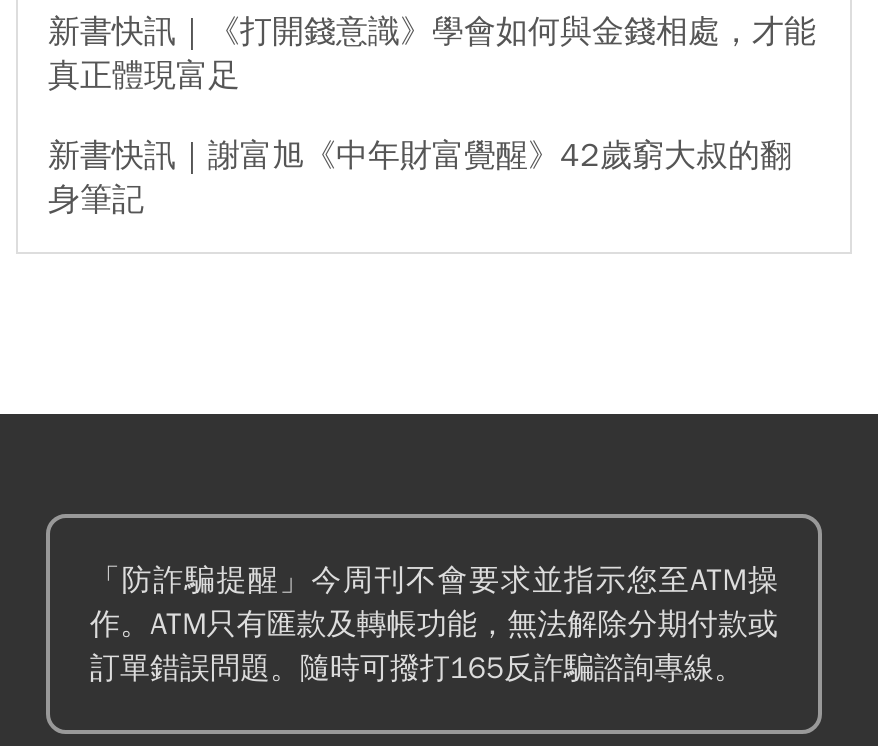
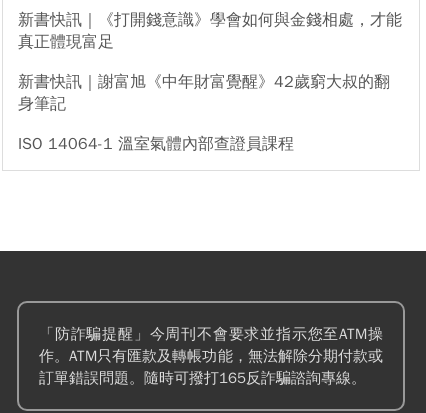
+ ISO 14064-1 溫室氣體內部查證員課程
